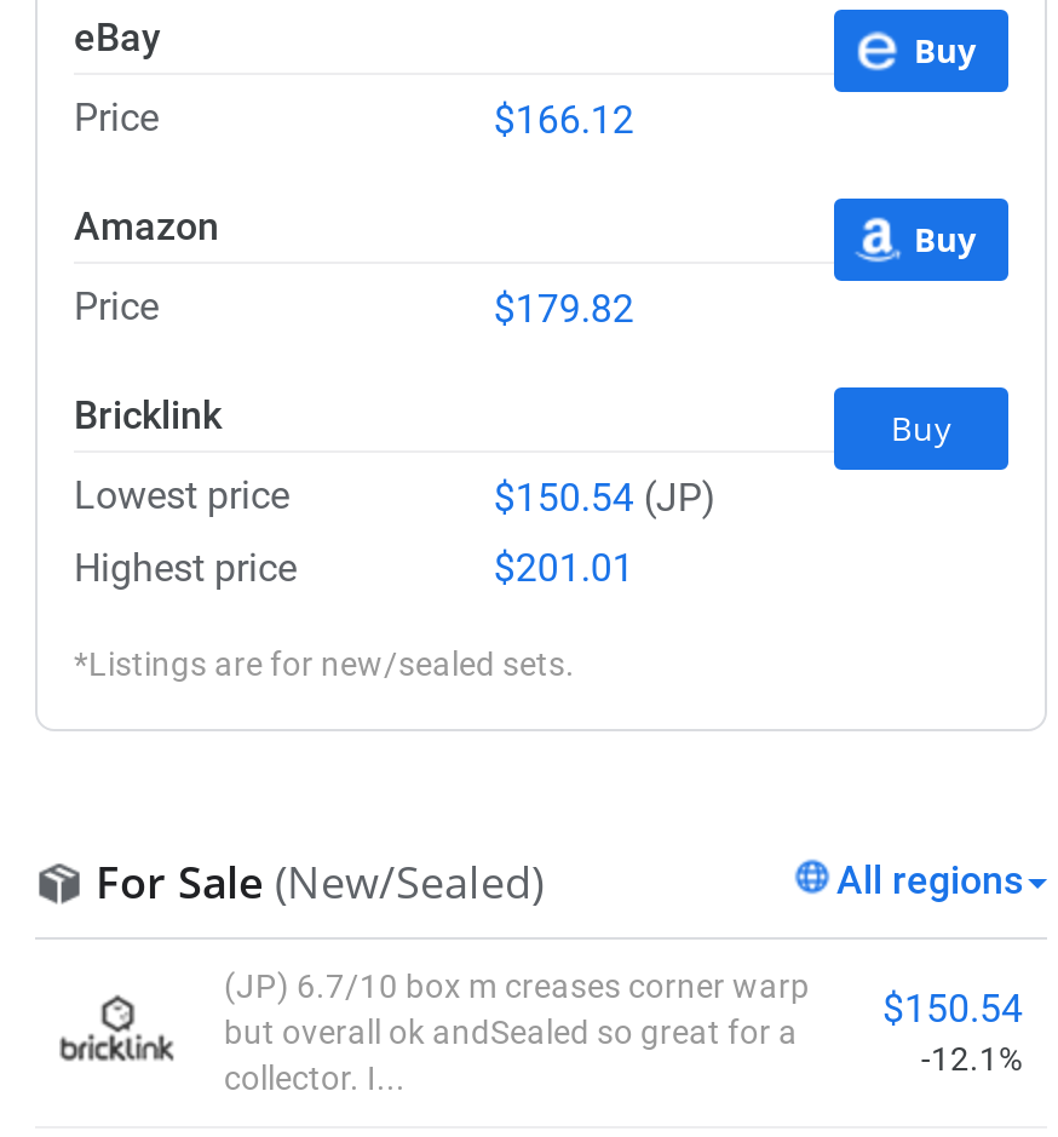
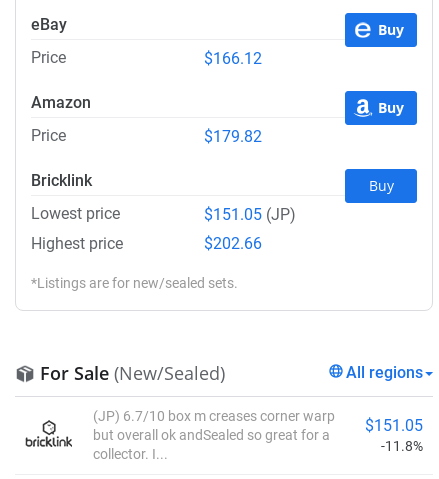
- $150.54 (JP)
+ $151.05 (JP)

- $201.01
+ $202.66

- (JP) 6.7/10 box m creases corner warp $150.54
+ (JP) 6.7/10 box m creases corner warp $151.05

- -12.1%
+ -11.8%
